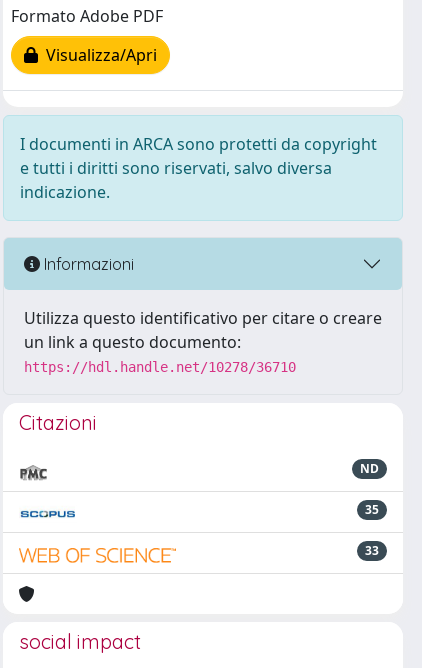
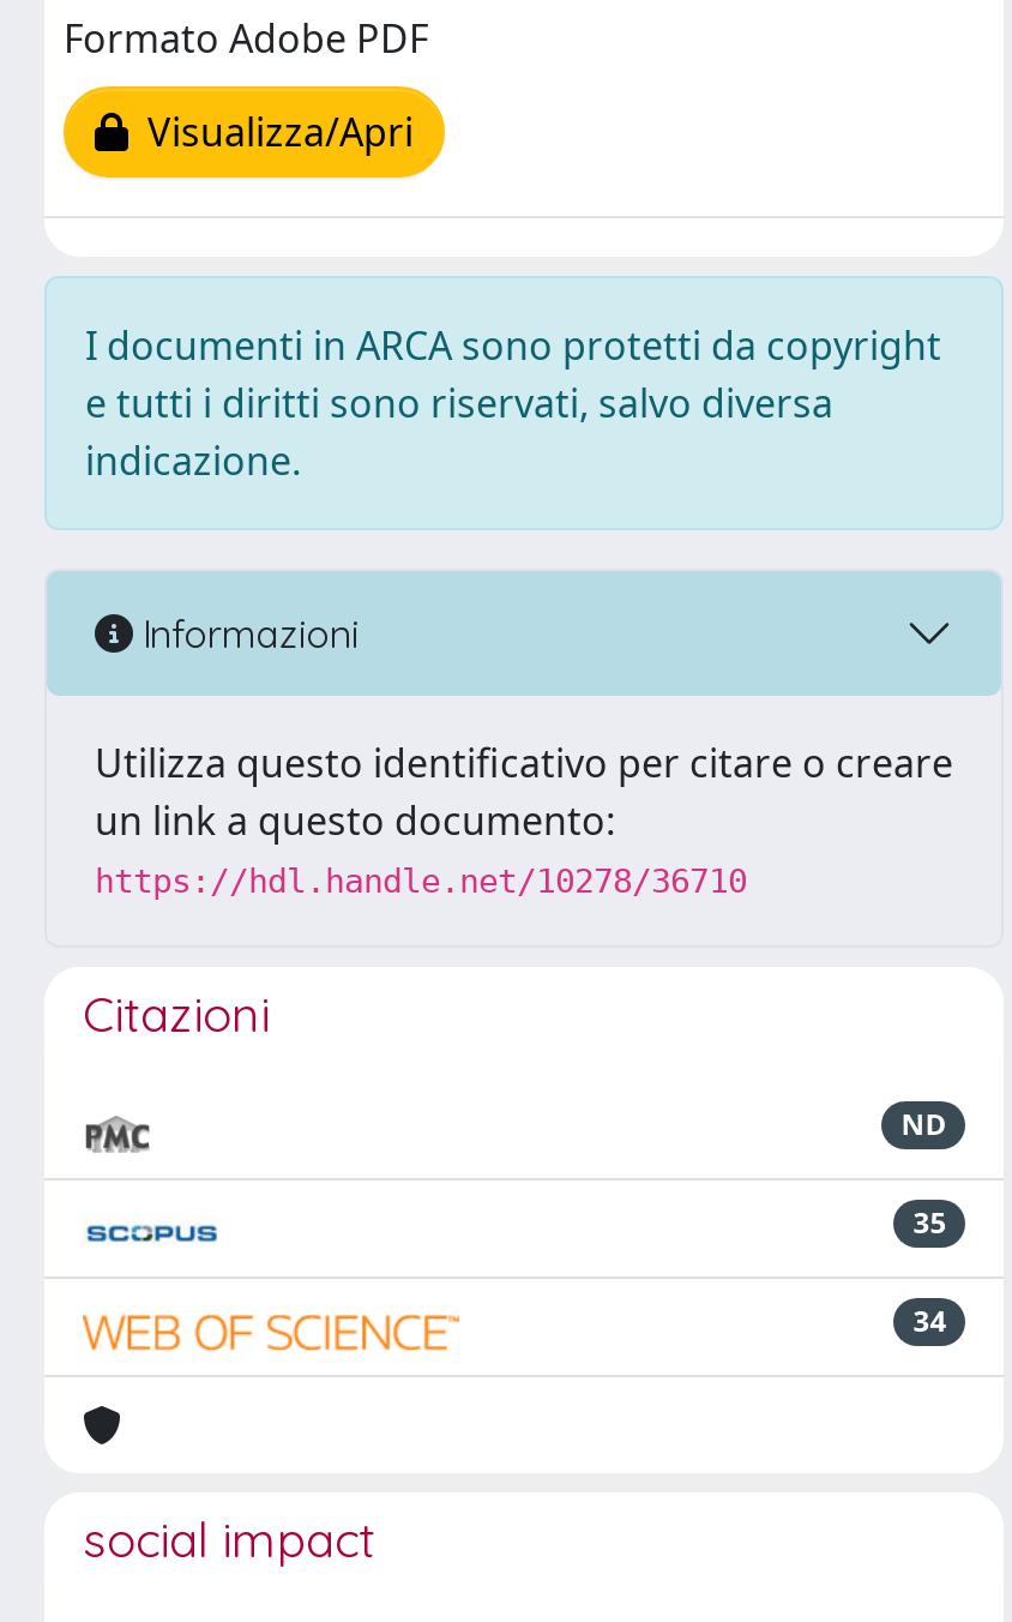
- 33
+ 34
